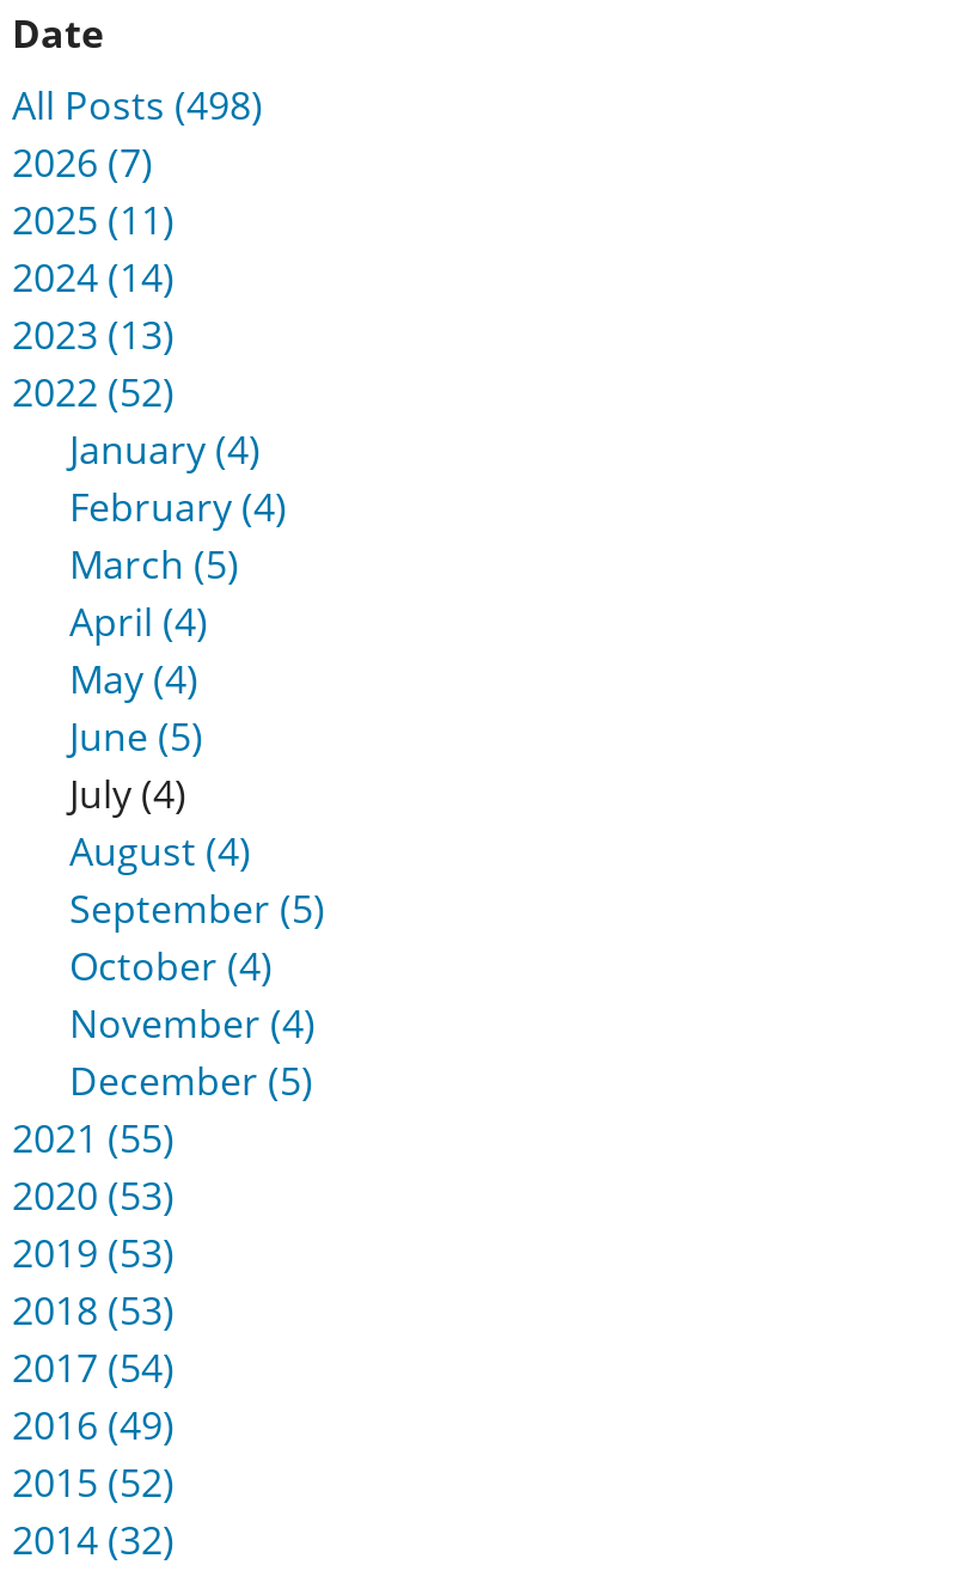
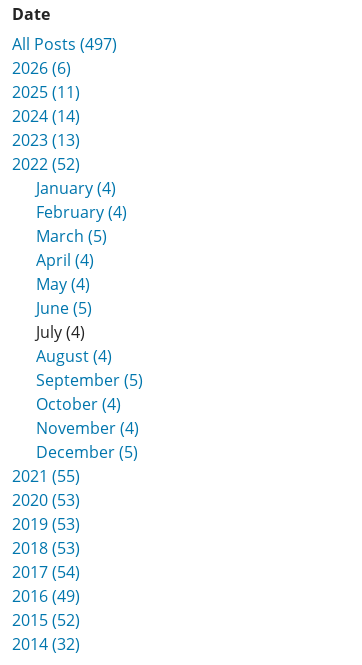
- All Posts (498)
+ All Posts (497)

- 2026 (7)
+ 2026 (6)
